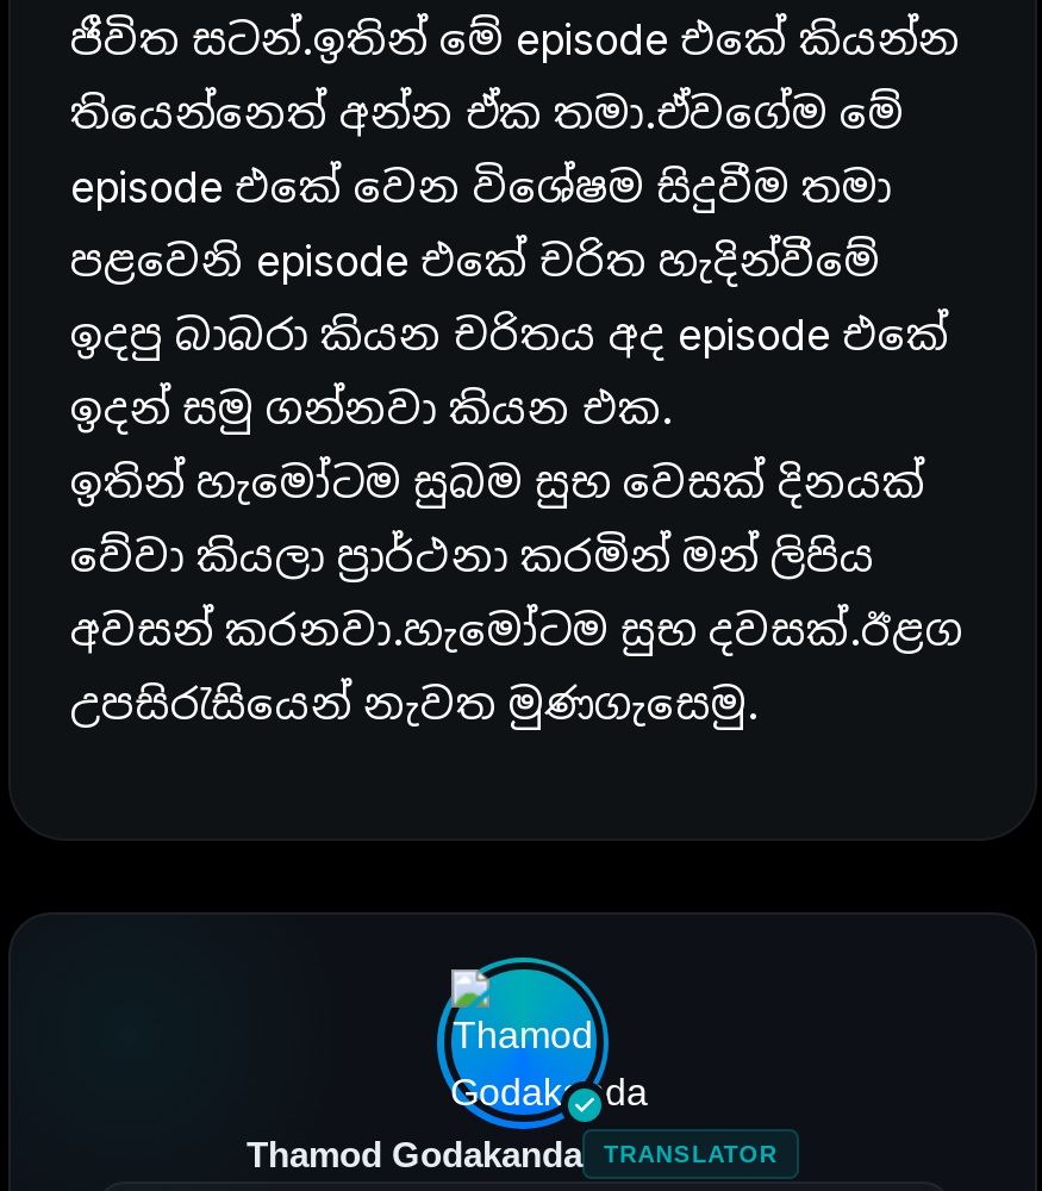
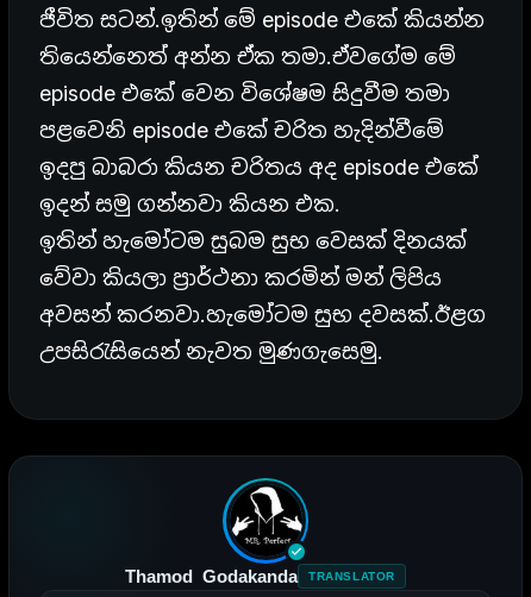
- [image]
+ [image]
